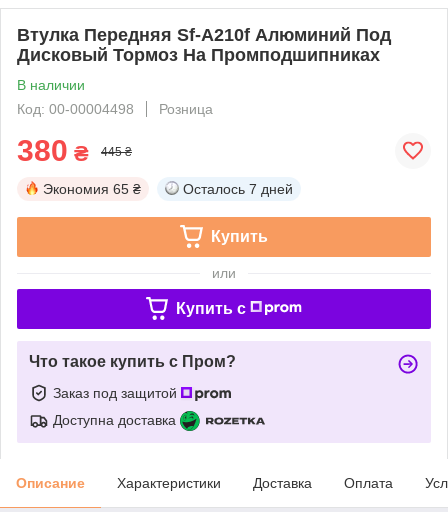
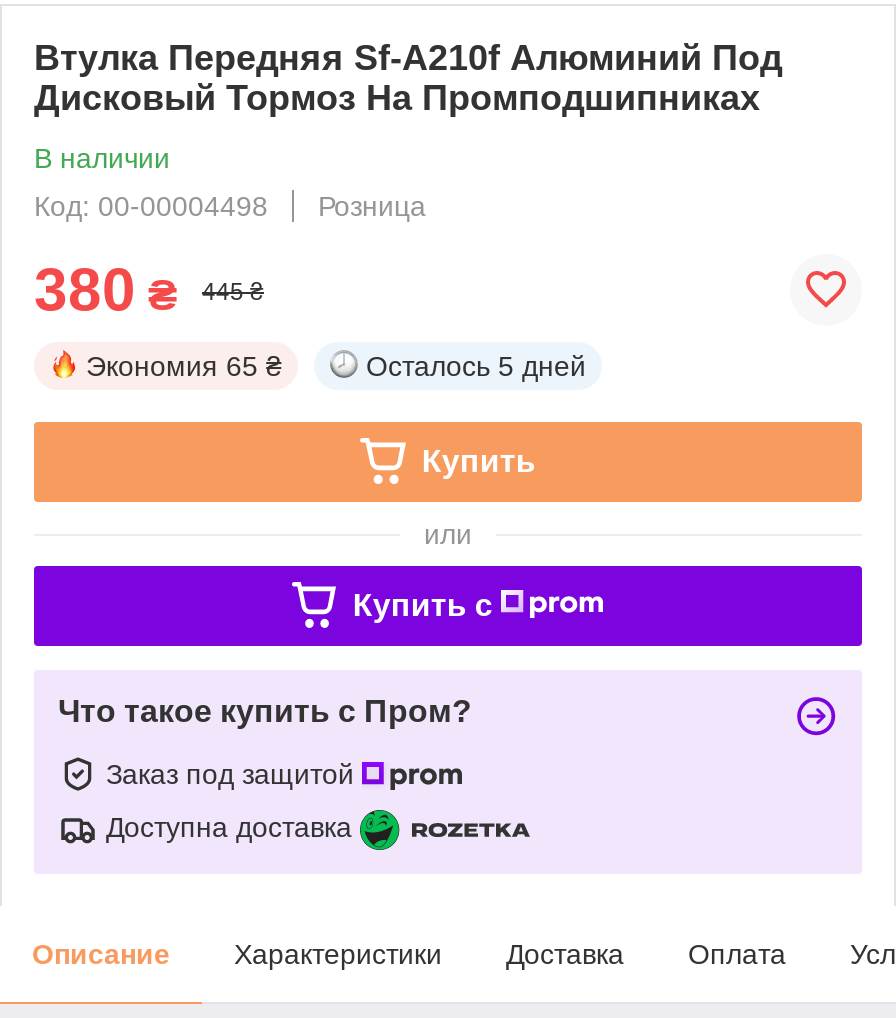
- Осталось 7 дней
+ Осталось 5 дней
